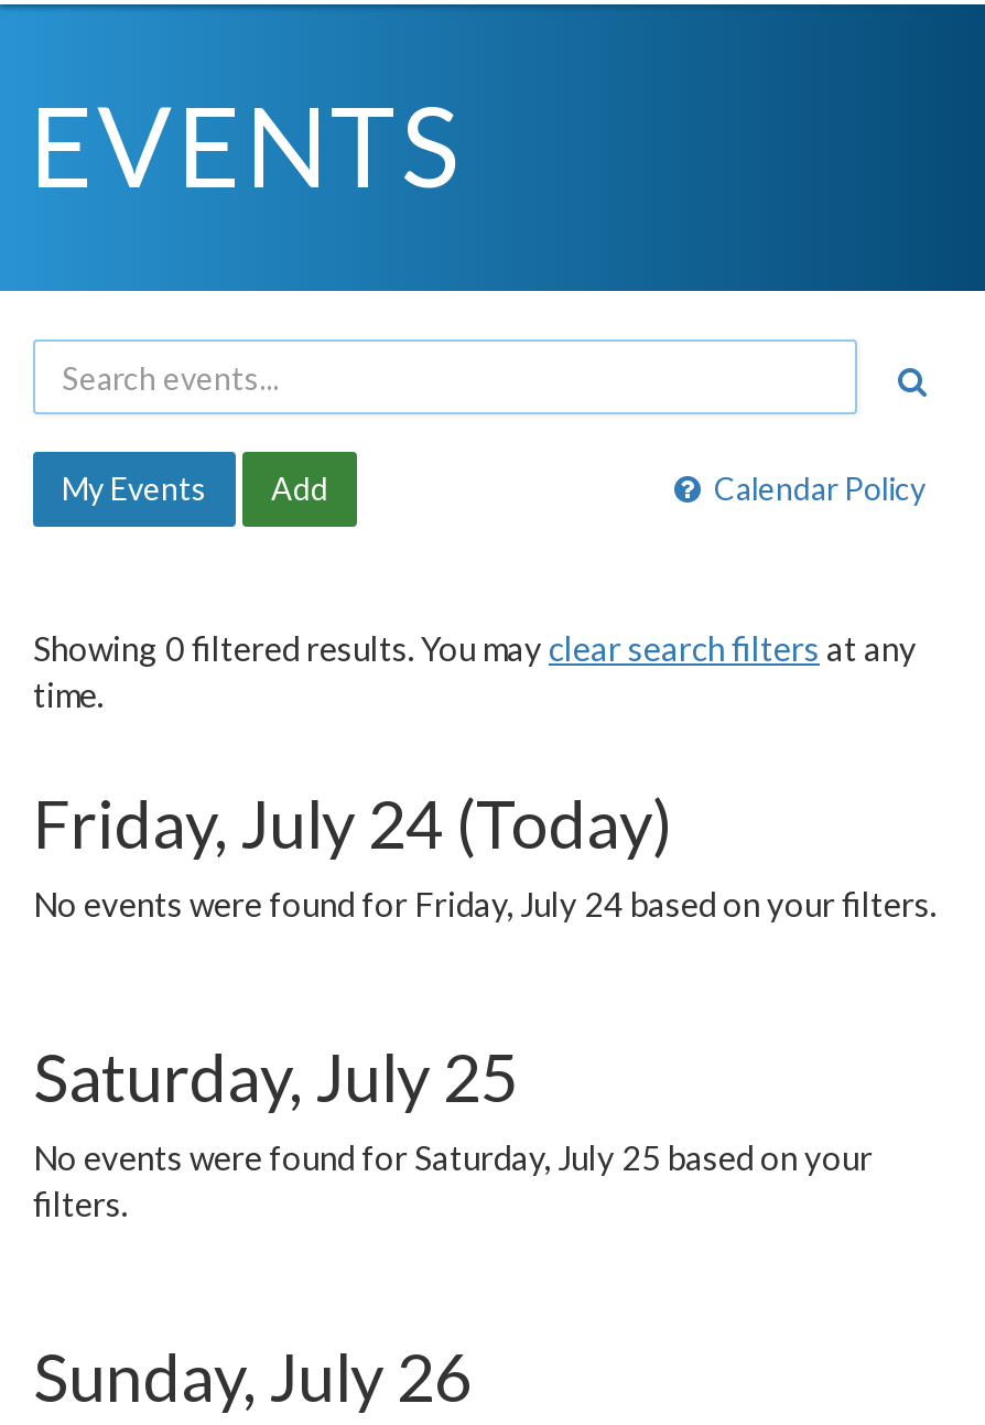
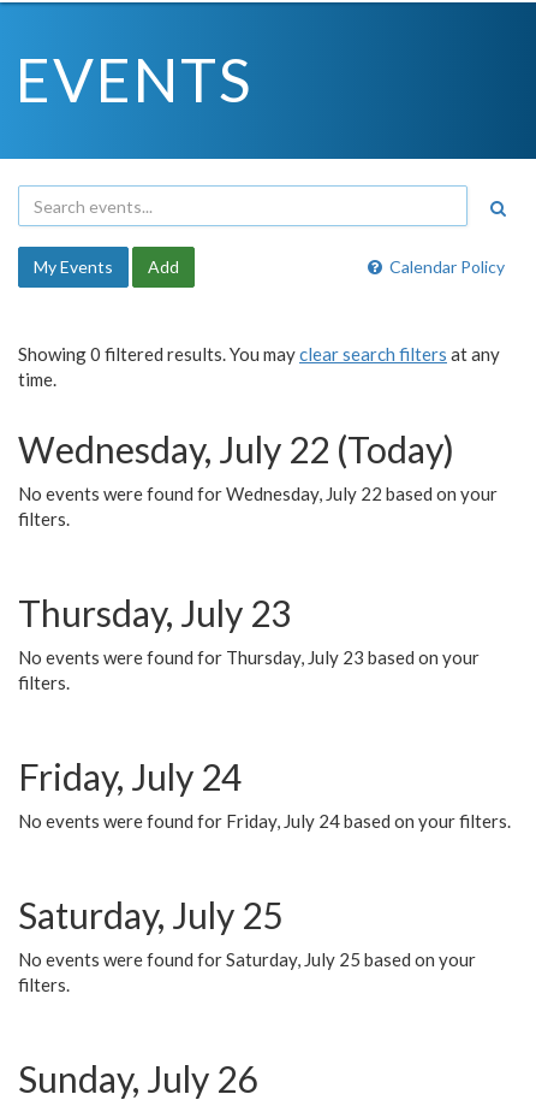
- Friday, July 24 (Today)
+ Wednesday, July 22 (Today)
+ No events were found for Wednesday, July 22 based on your
+ filters.
+ Thursday, July 23
+ No events were found for Thursday, July 23 based on your
+ filters.
+ Friday, July 24
